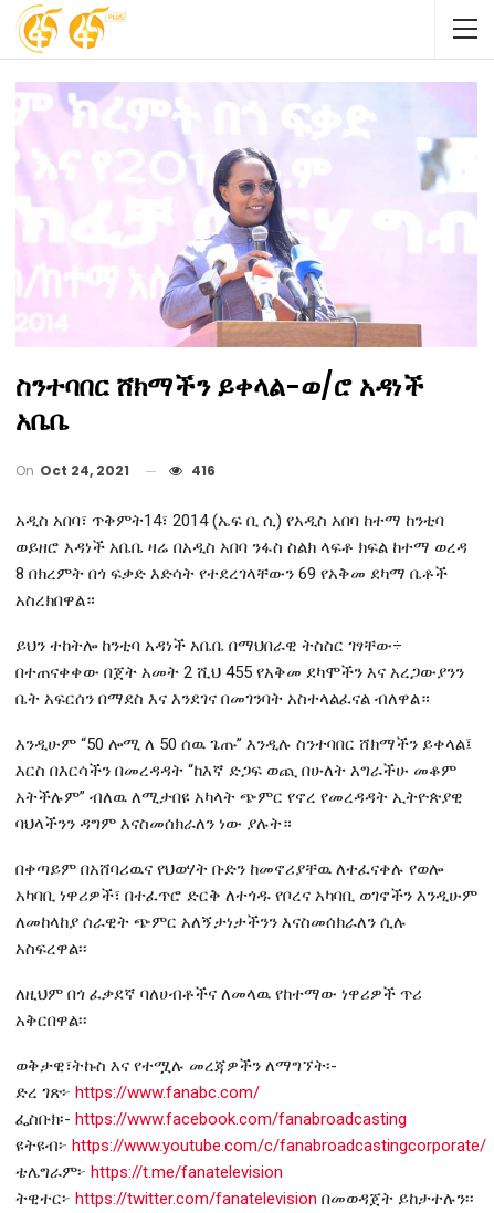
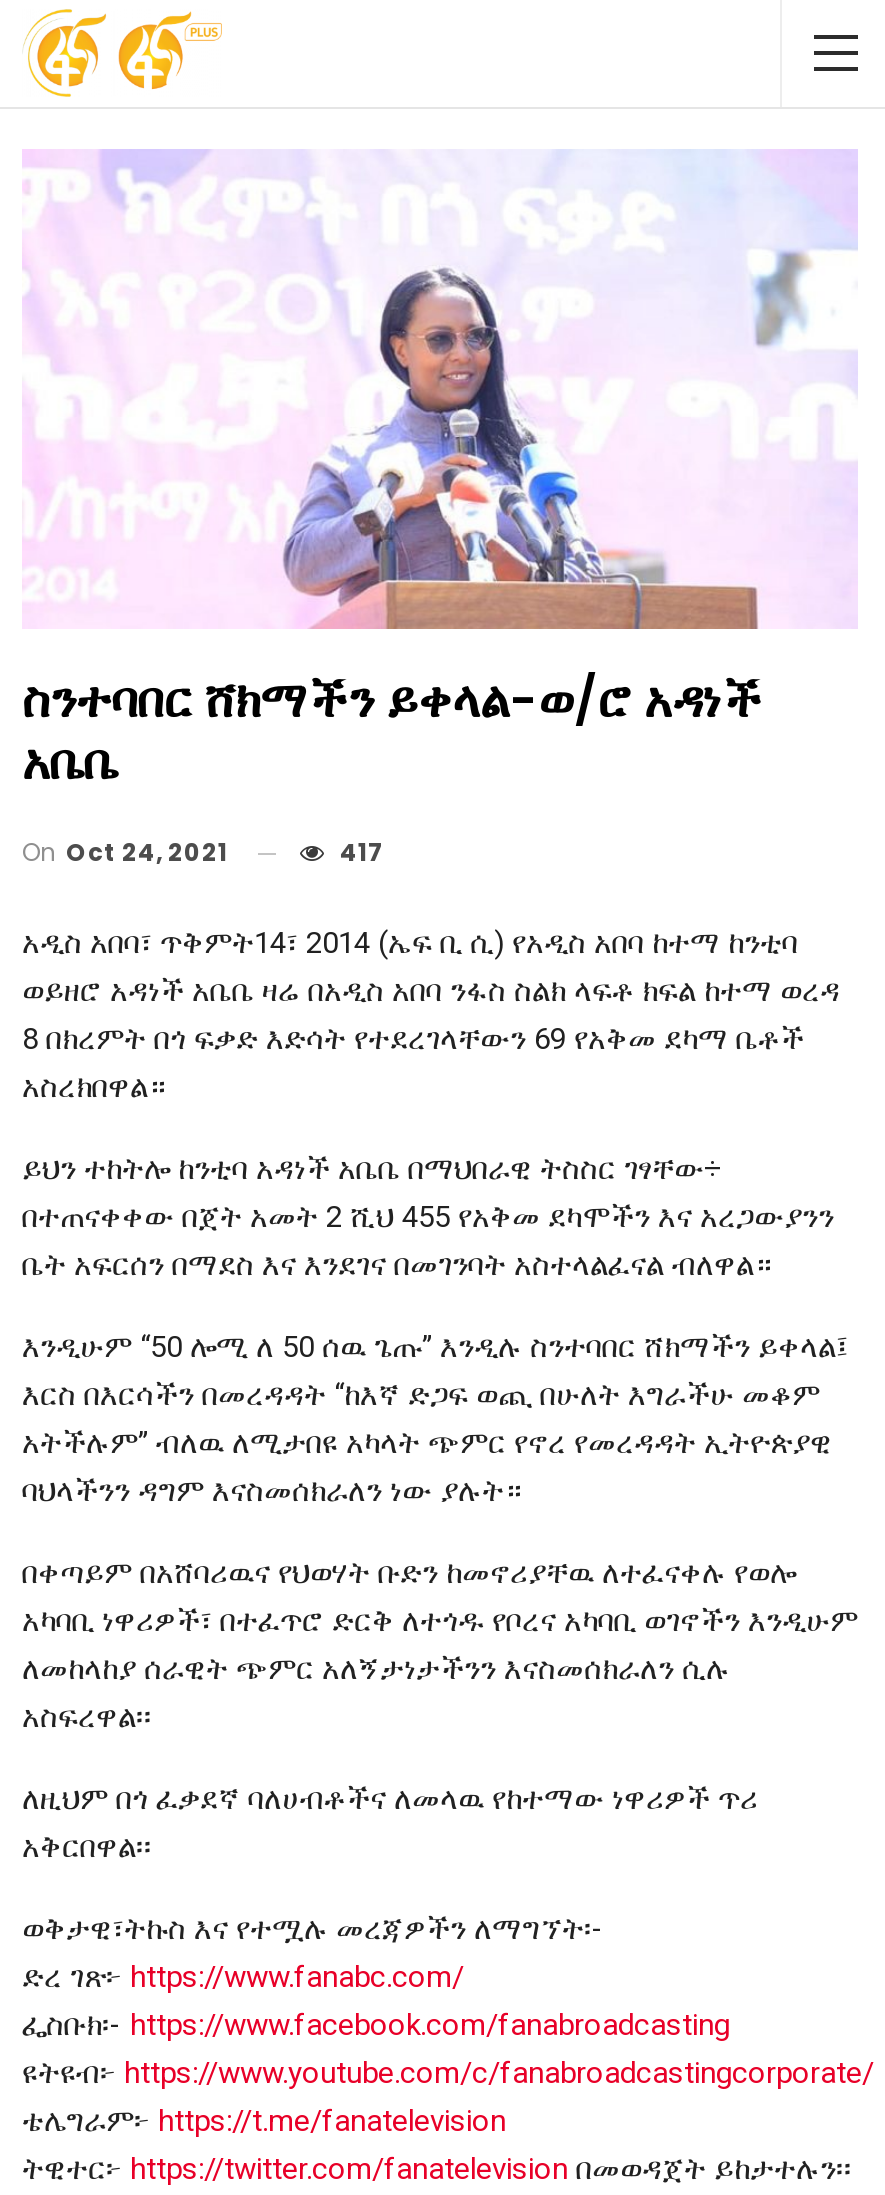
- 416
+ 417
